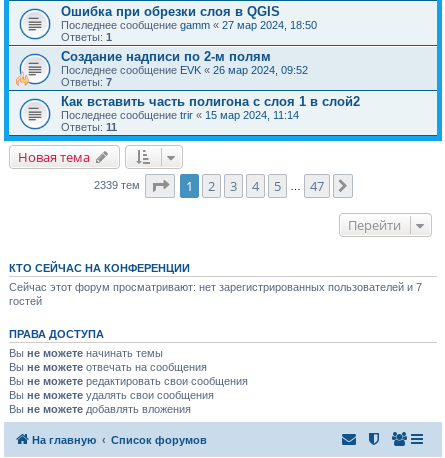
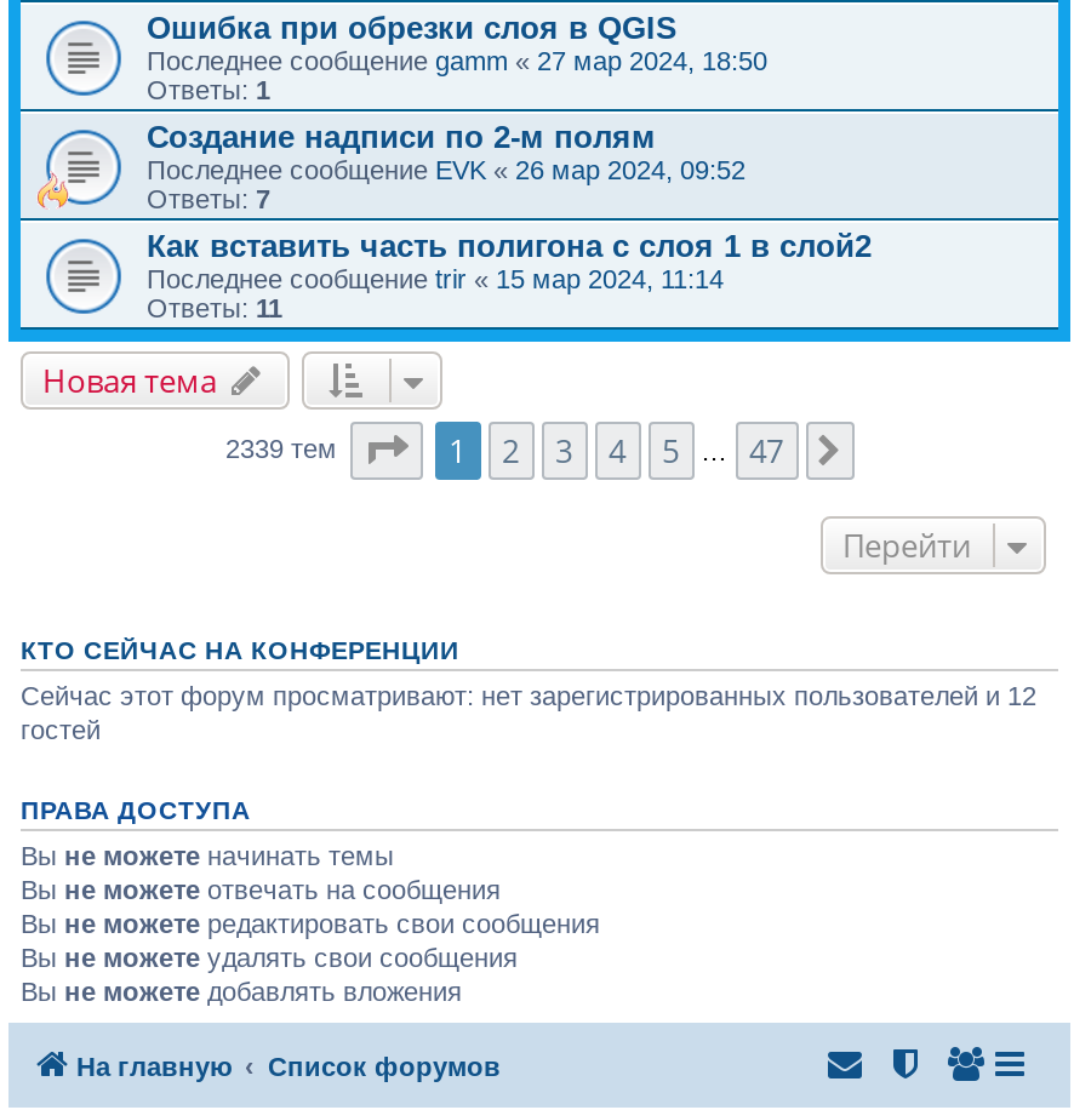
- Сейчас этот форум просматривают: нет зарегистрированных пользователей и 7
+ Сейчас этот форум просматривают: нет зарегистрированных пользователей и 12
